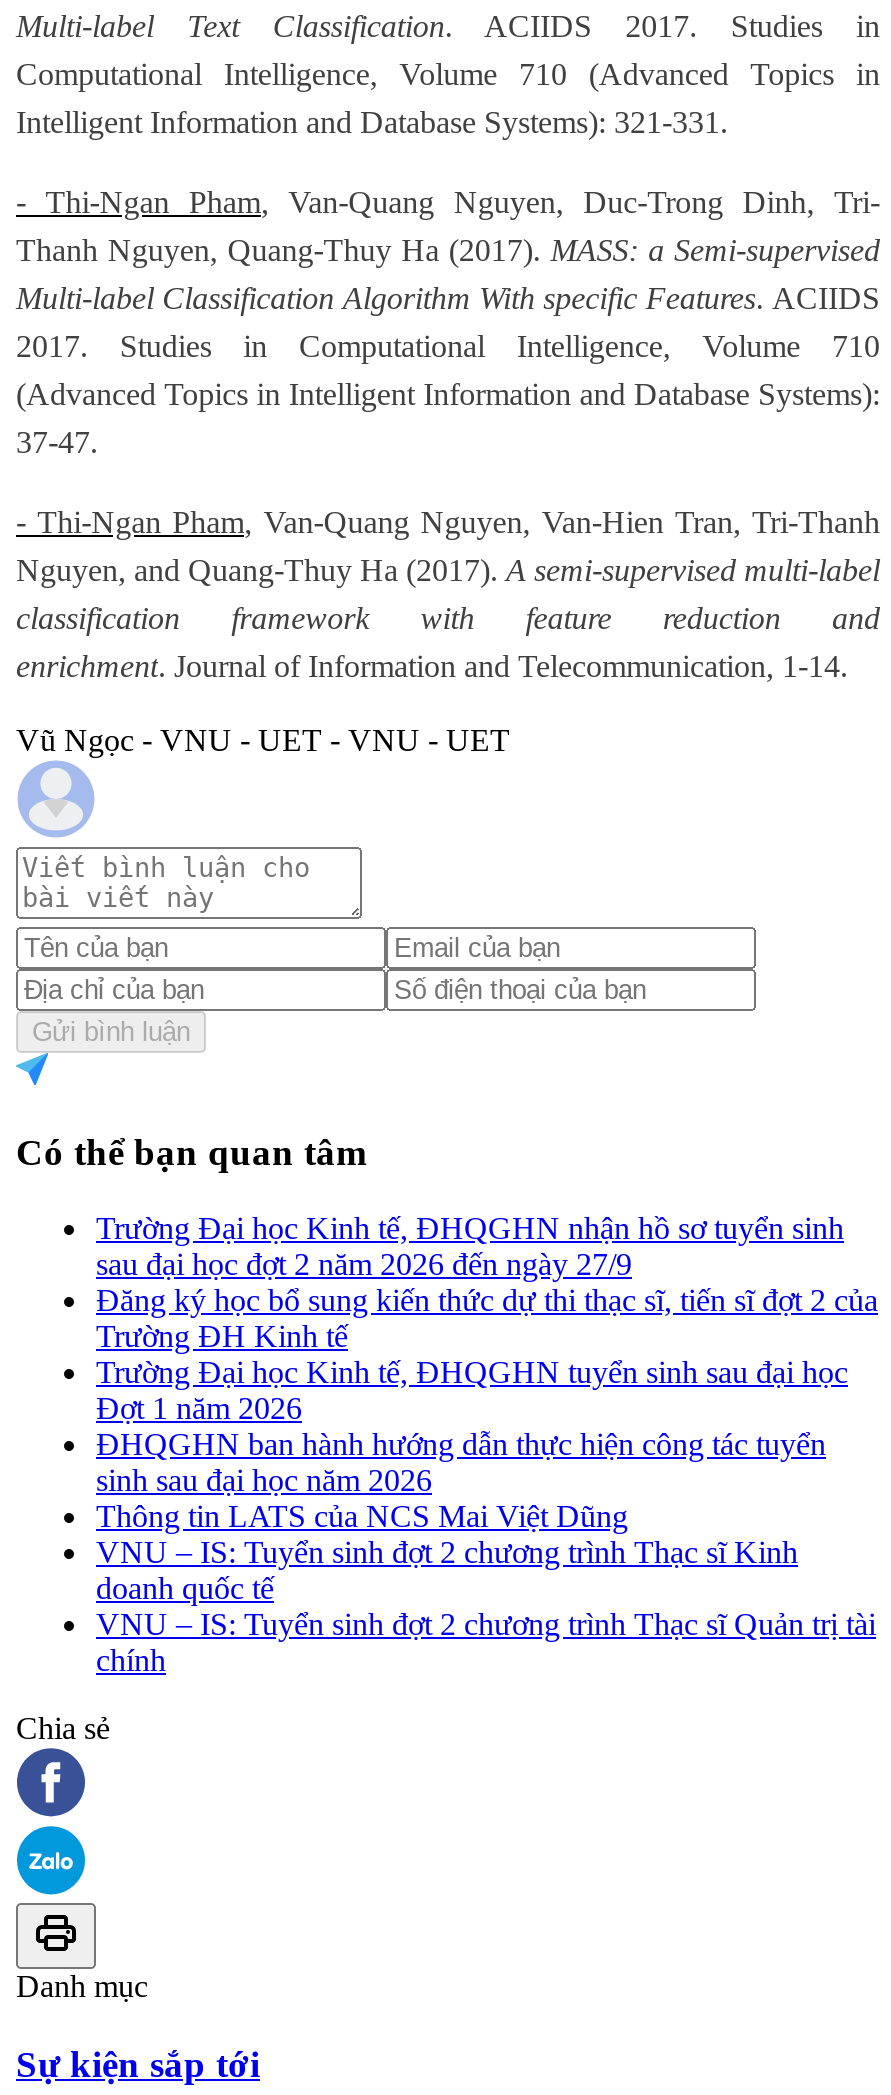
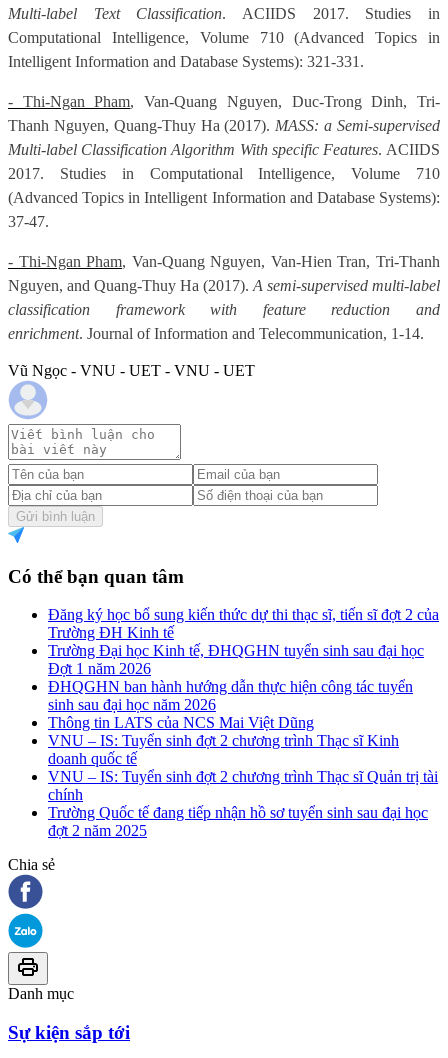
- Trường Đại học Kinh tế, ĐHQGHN nhận hồ sơ tuyển sinh
- sau đại học đợt 2 năm 2026 đến ngày 27/9

moved up: Đăng ký học bổ sung kiến thức dự thi thạc sĩ, tiến sĩ đợt 2 của | Trường ĐH Kinh tế | Trường Đại học Kinh tế, ĐHQGHN tuyển sinh sau đại học | ... | VNU – IS: Tuyển sinh đợt 2 chương trình Thạc sĩ Quản trị tài | chính

+ Trường Quốc tế đang tiếp nhận hồ sơ tuyển sinh sau đại học
+ đợt 2 năm 2025
